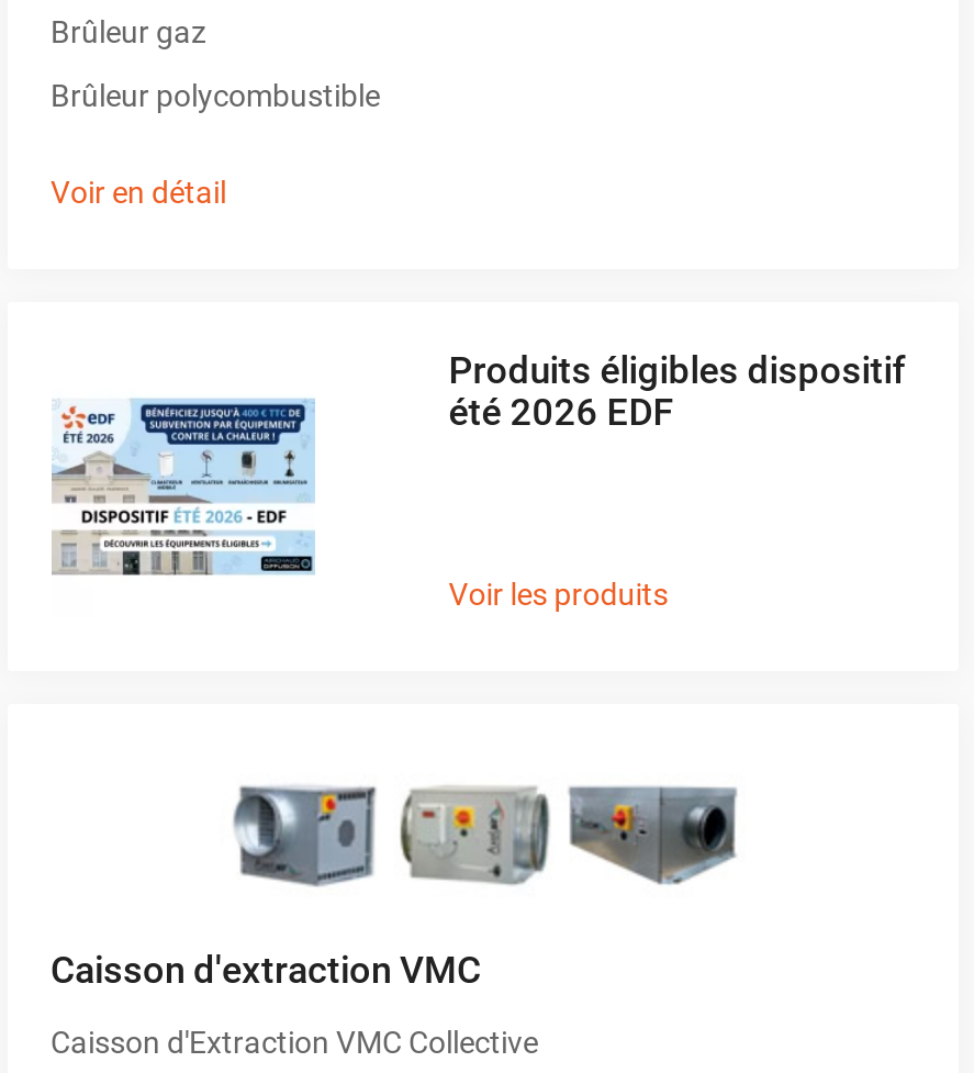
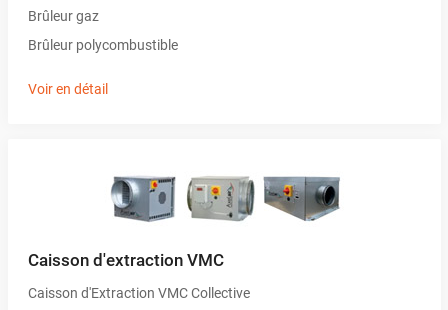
- Produits éligibles dispositif
- été 2026 EDF

- [image]

- Voir les produits
